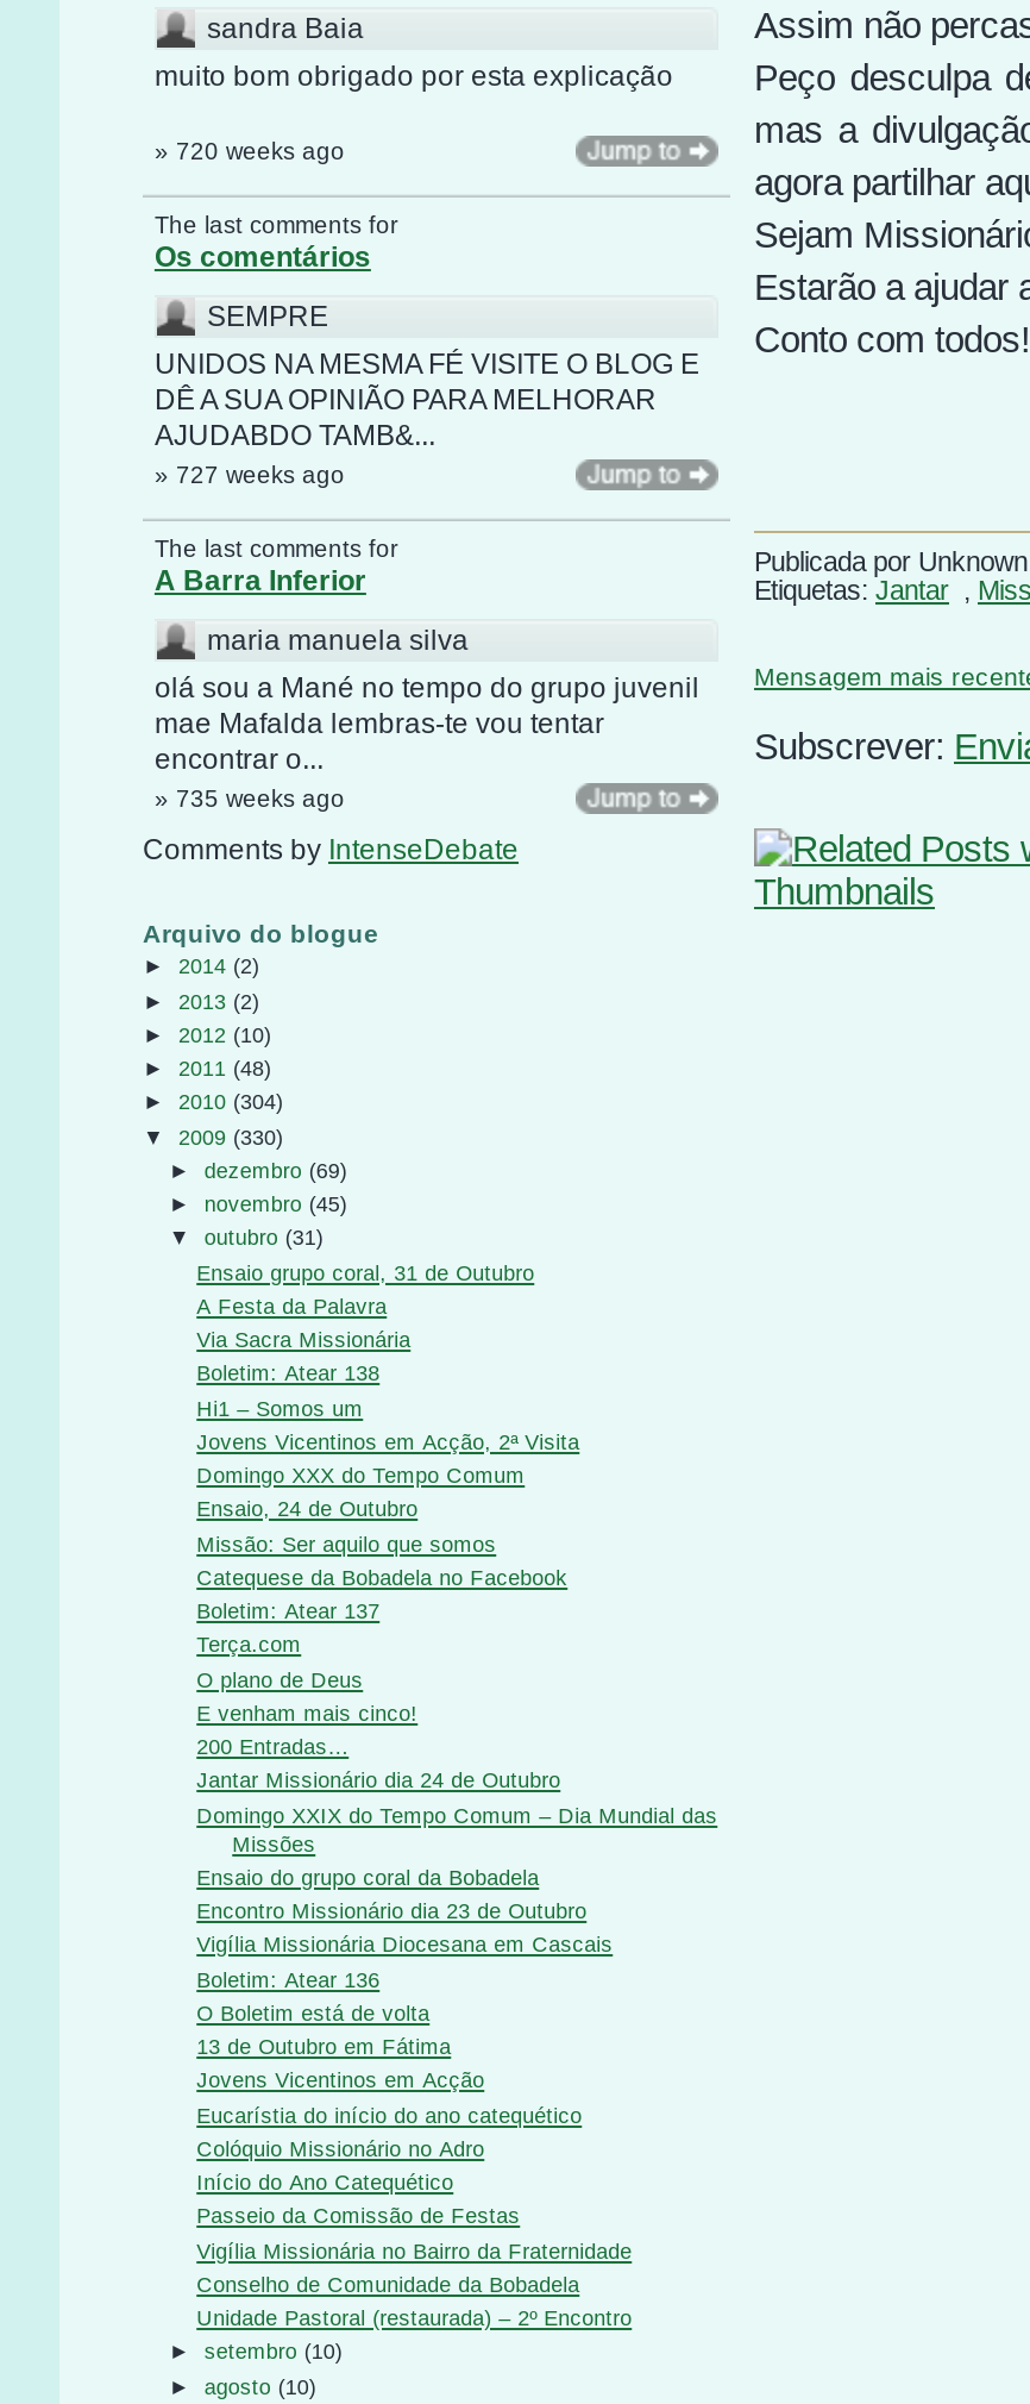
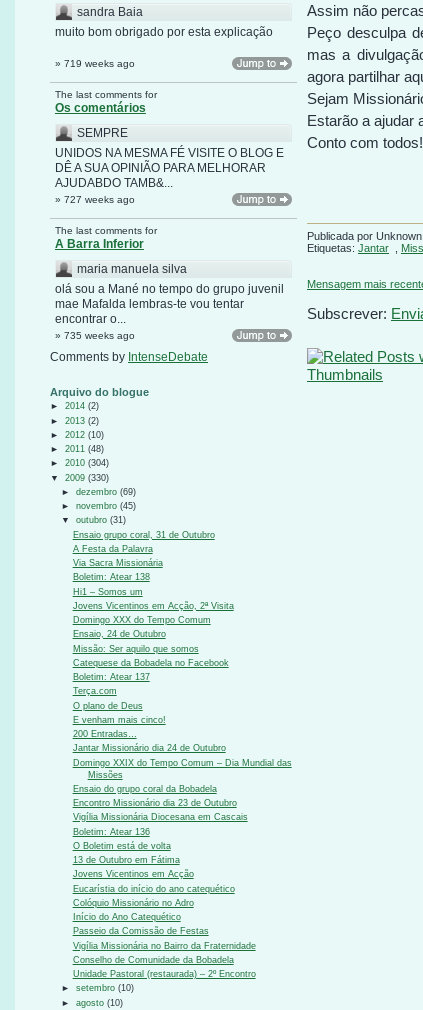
- » 720 weeks ago
+ » 719 weeks ago
